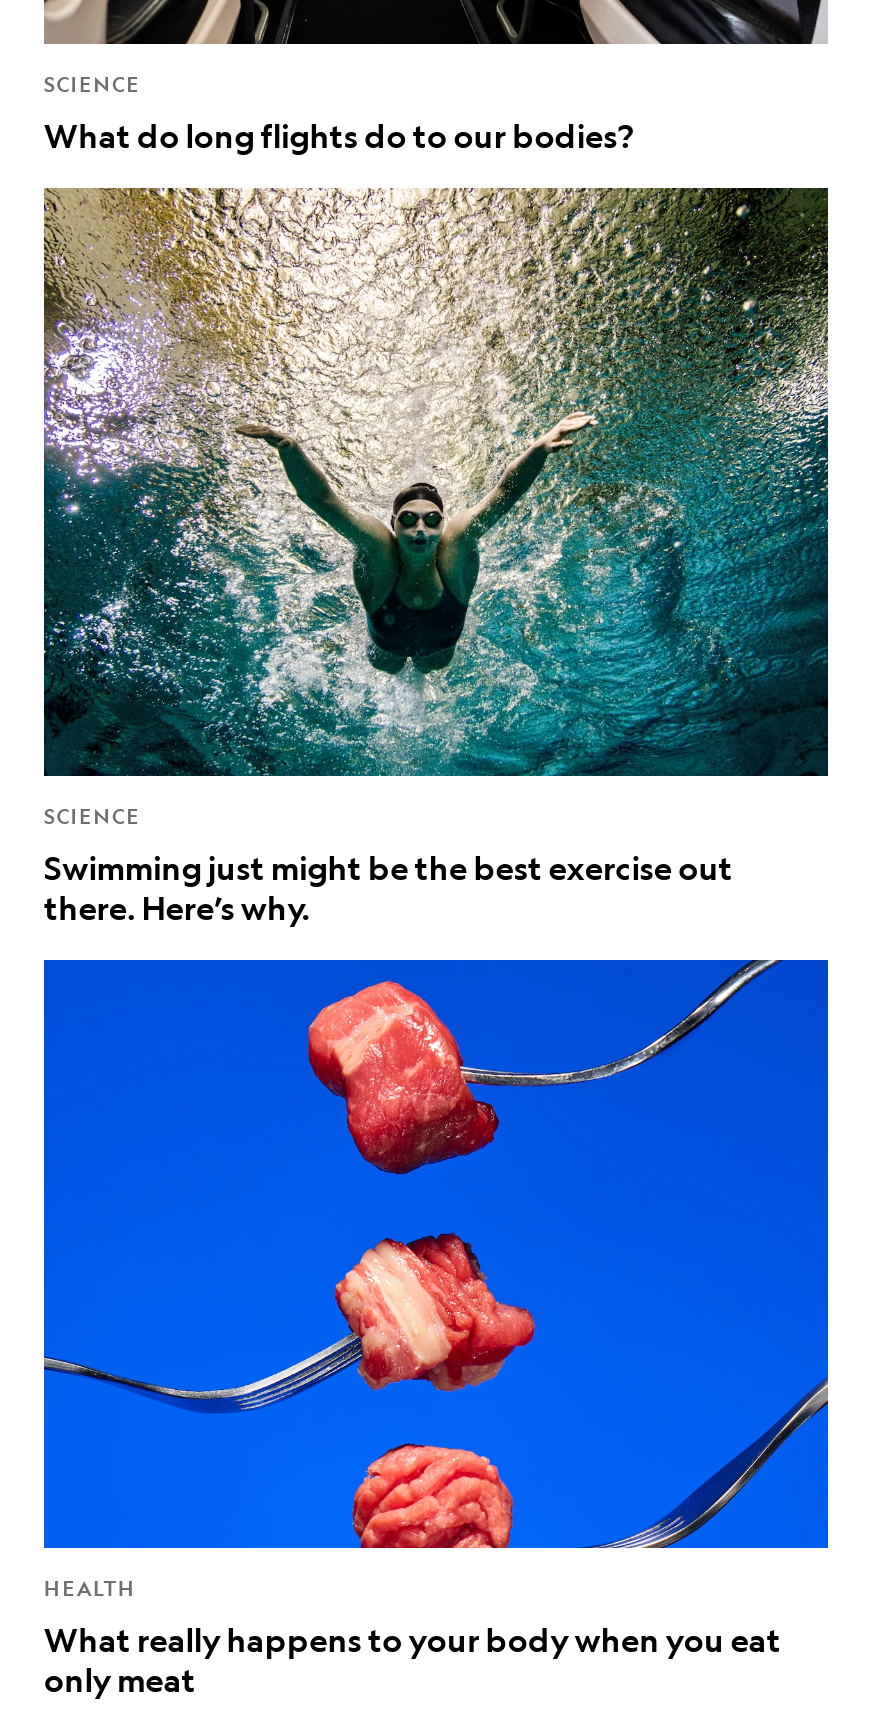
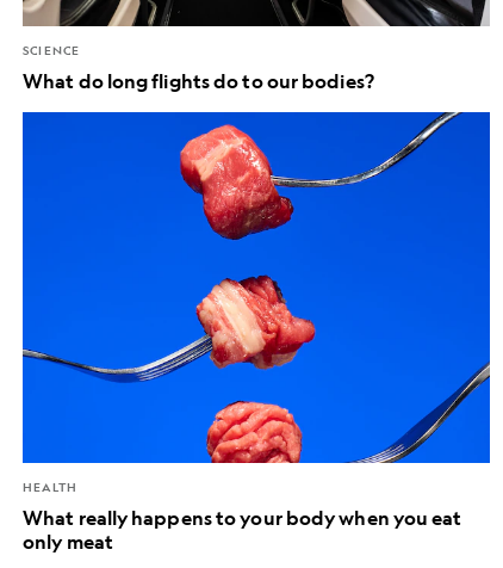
- [image]
- SCIENCE
- Swimming just might be the best exercise out
- there. Here’s why.
